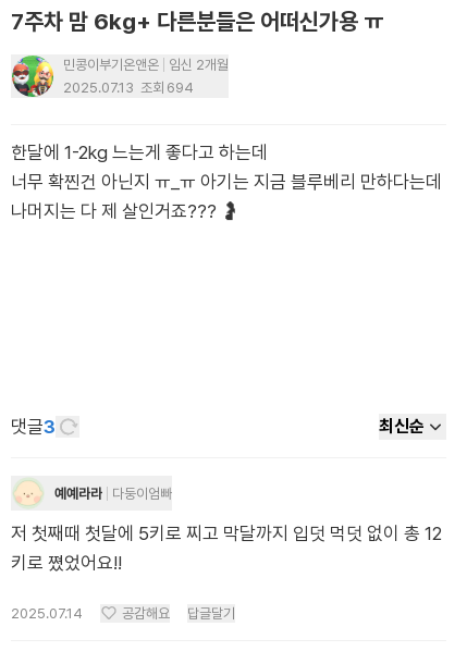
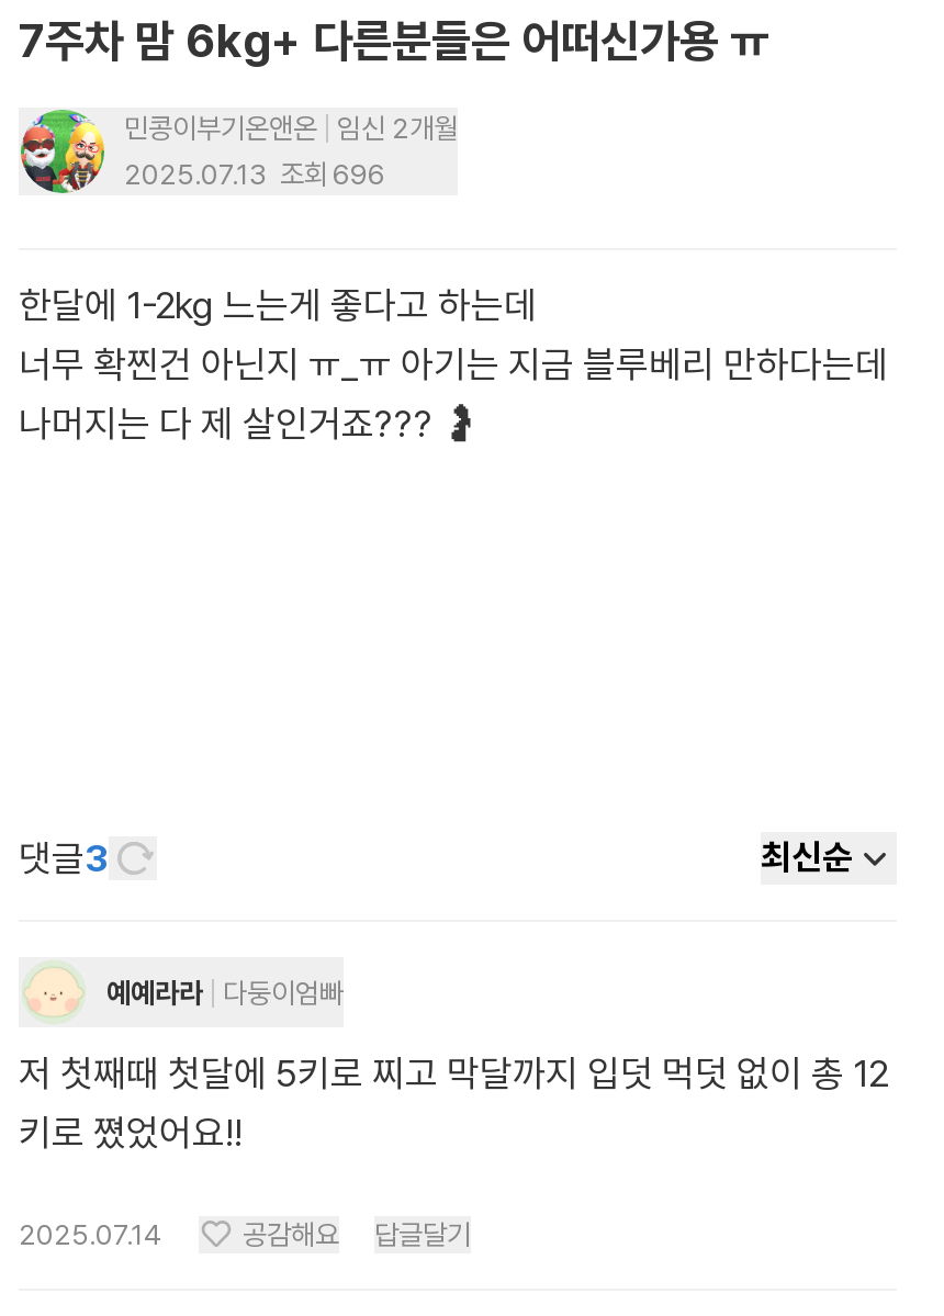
- 2025.07.13 조회 694
+ 2025.07.13 조회 696
